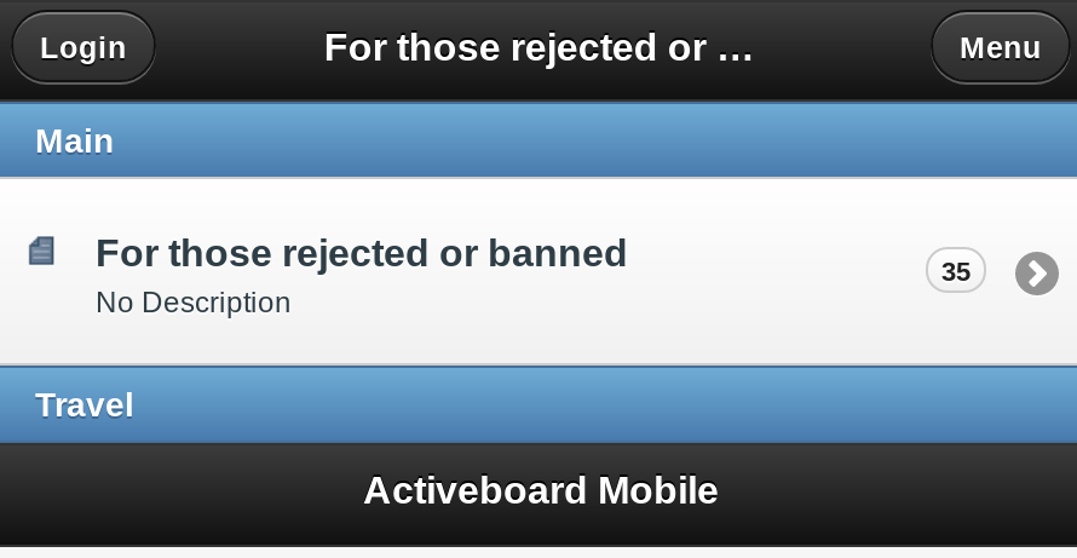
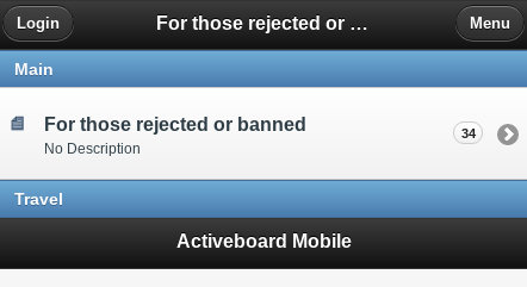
- 35
+ 34
